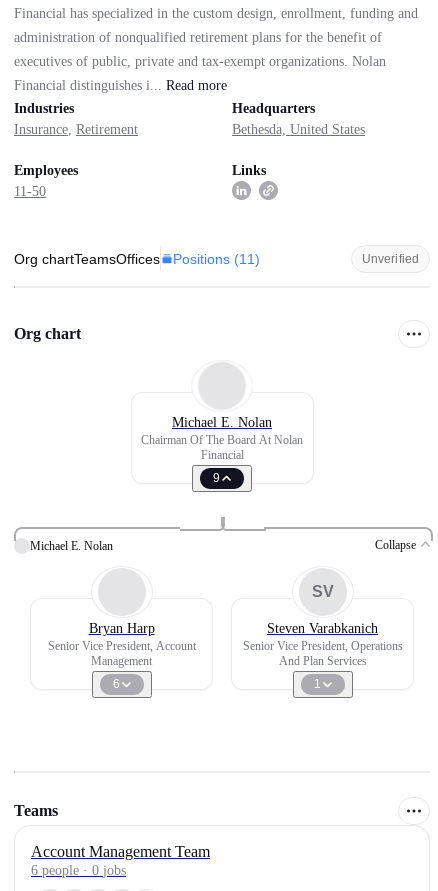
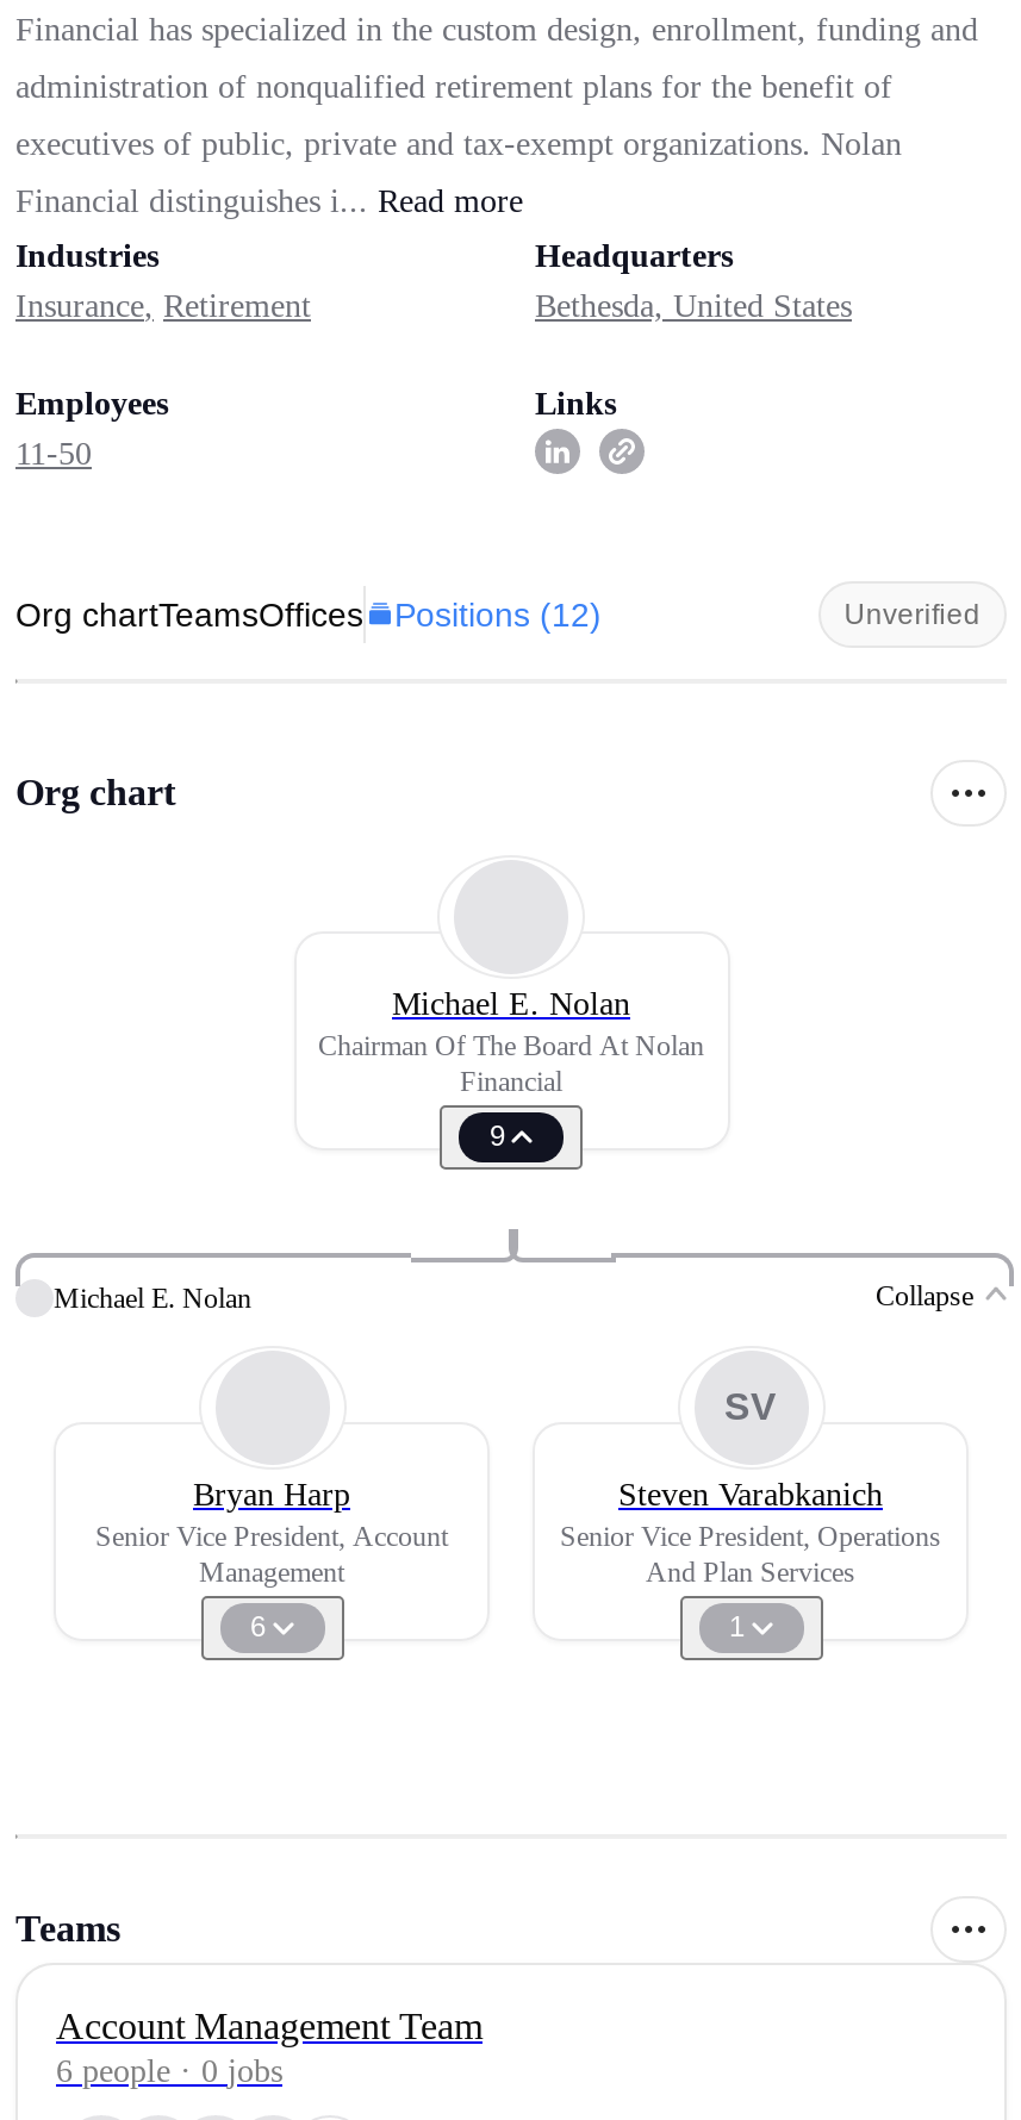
- Org chartTeamsOffices Positions (11)
+ Org chartTeamsOffices Positions (12)
